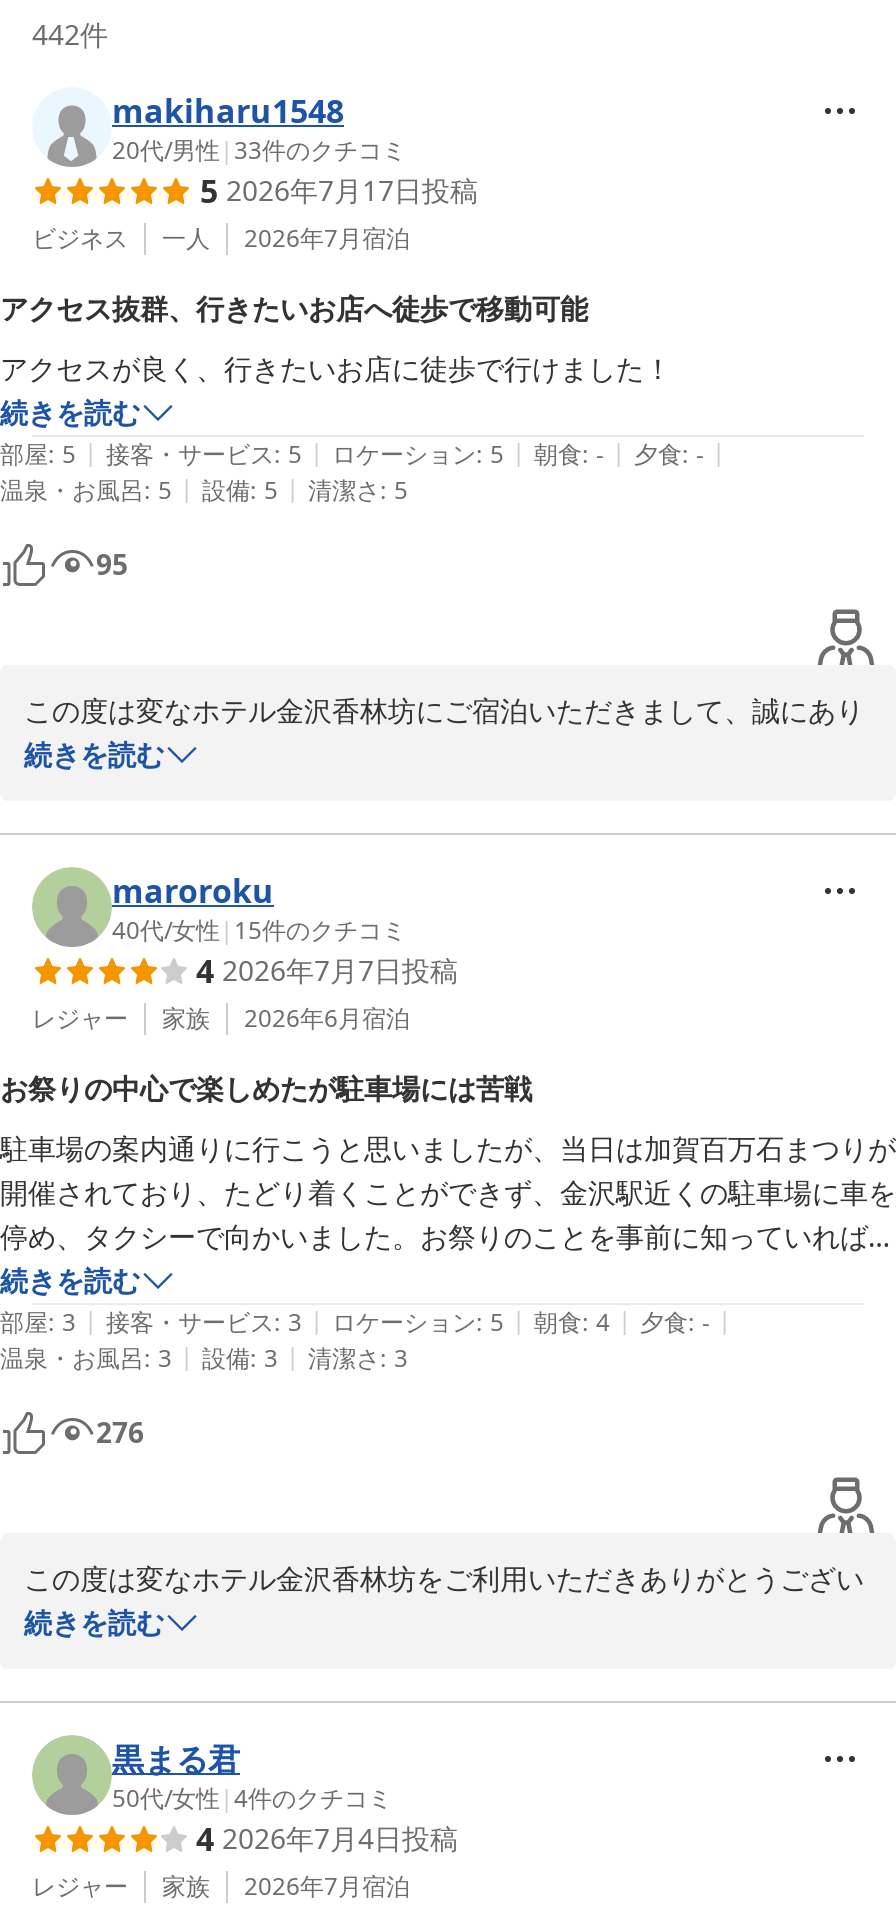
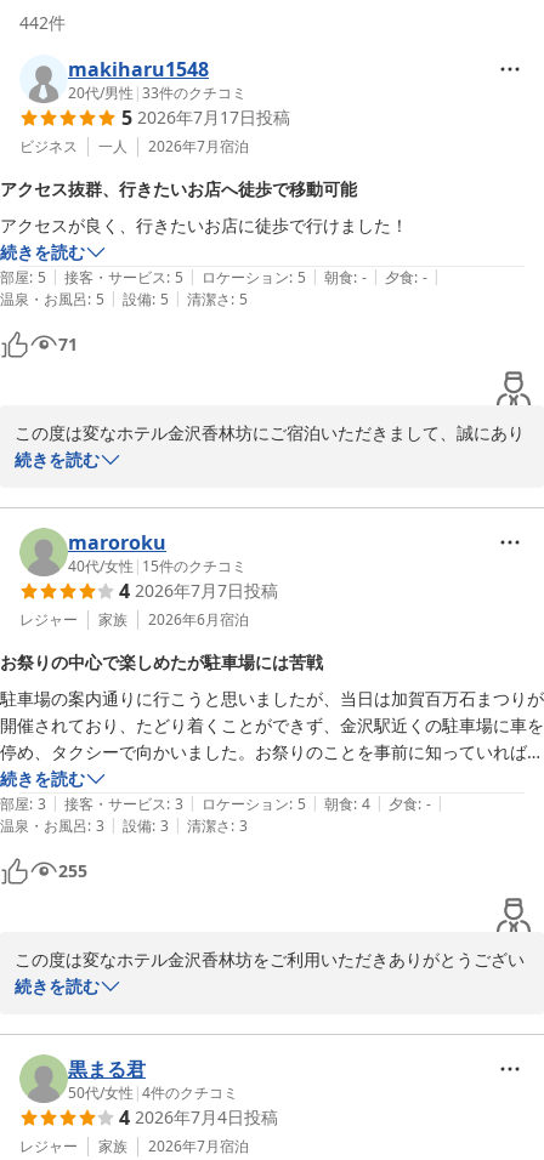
- 95
+ 71

- 276
+ 255
